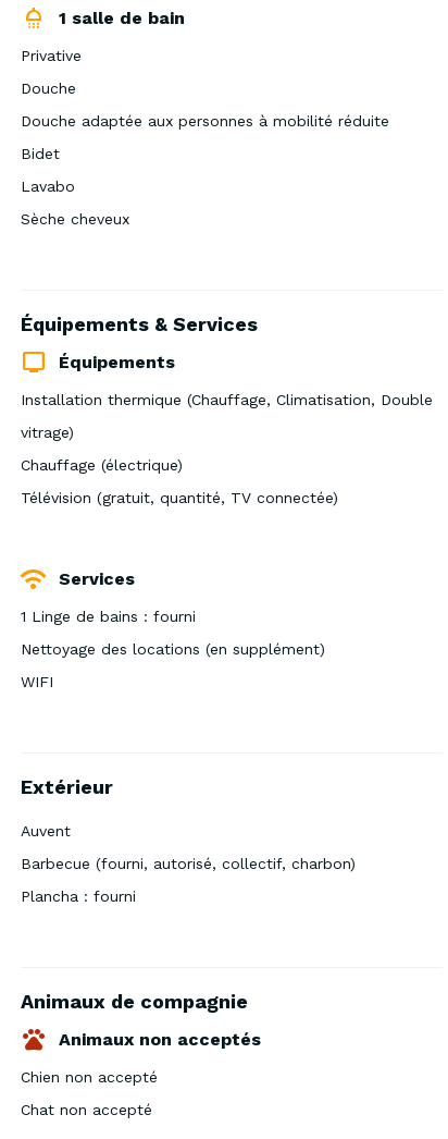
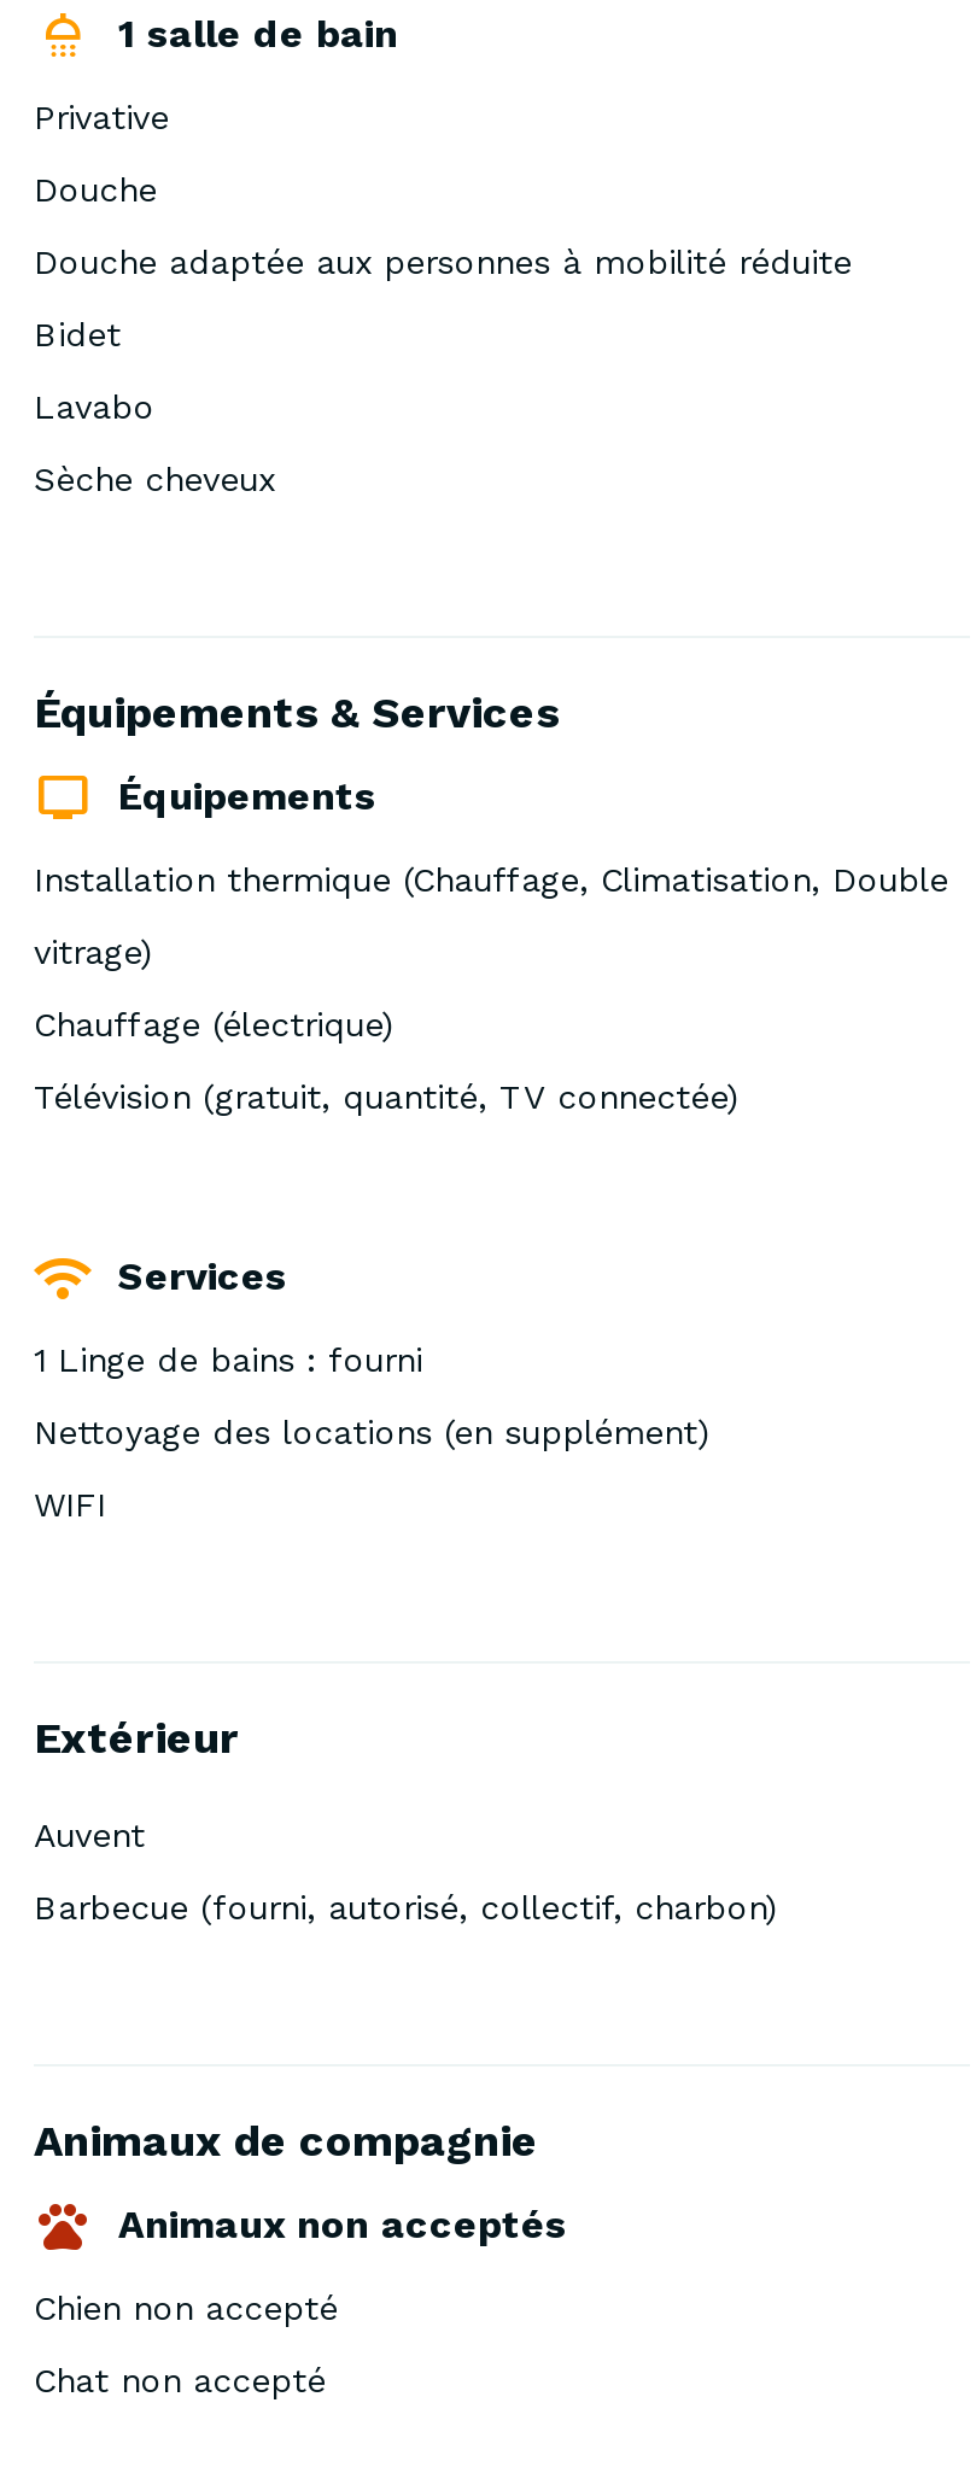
- Plancha : fourni
